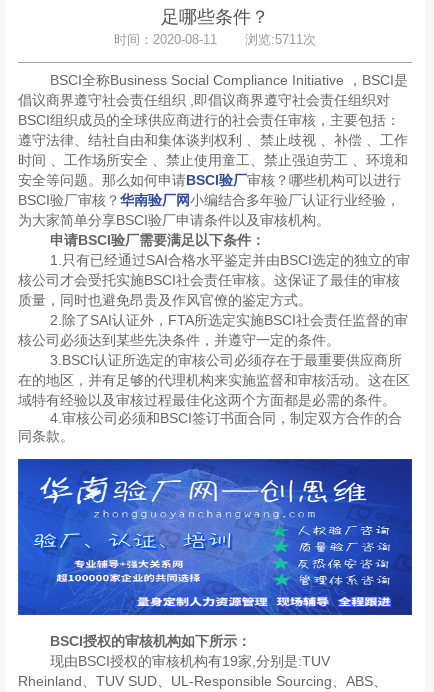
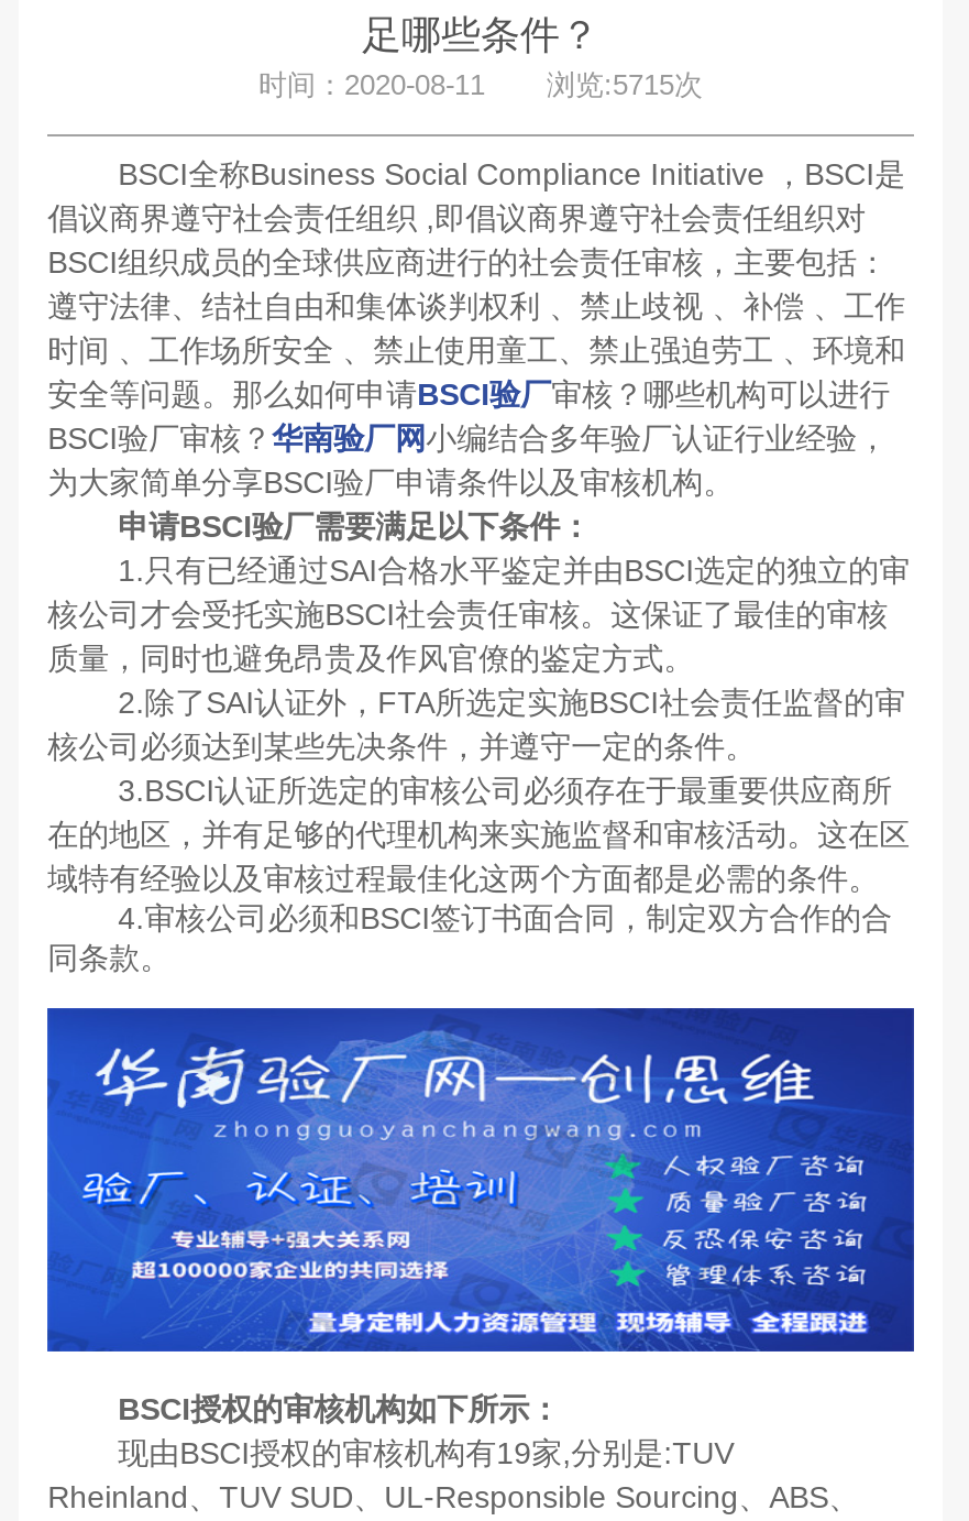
- 时间：2020-08-11 浏览:5711次
+ 时间：2020-08-11 浏览:5715次
